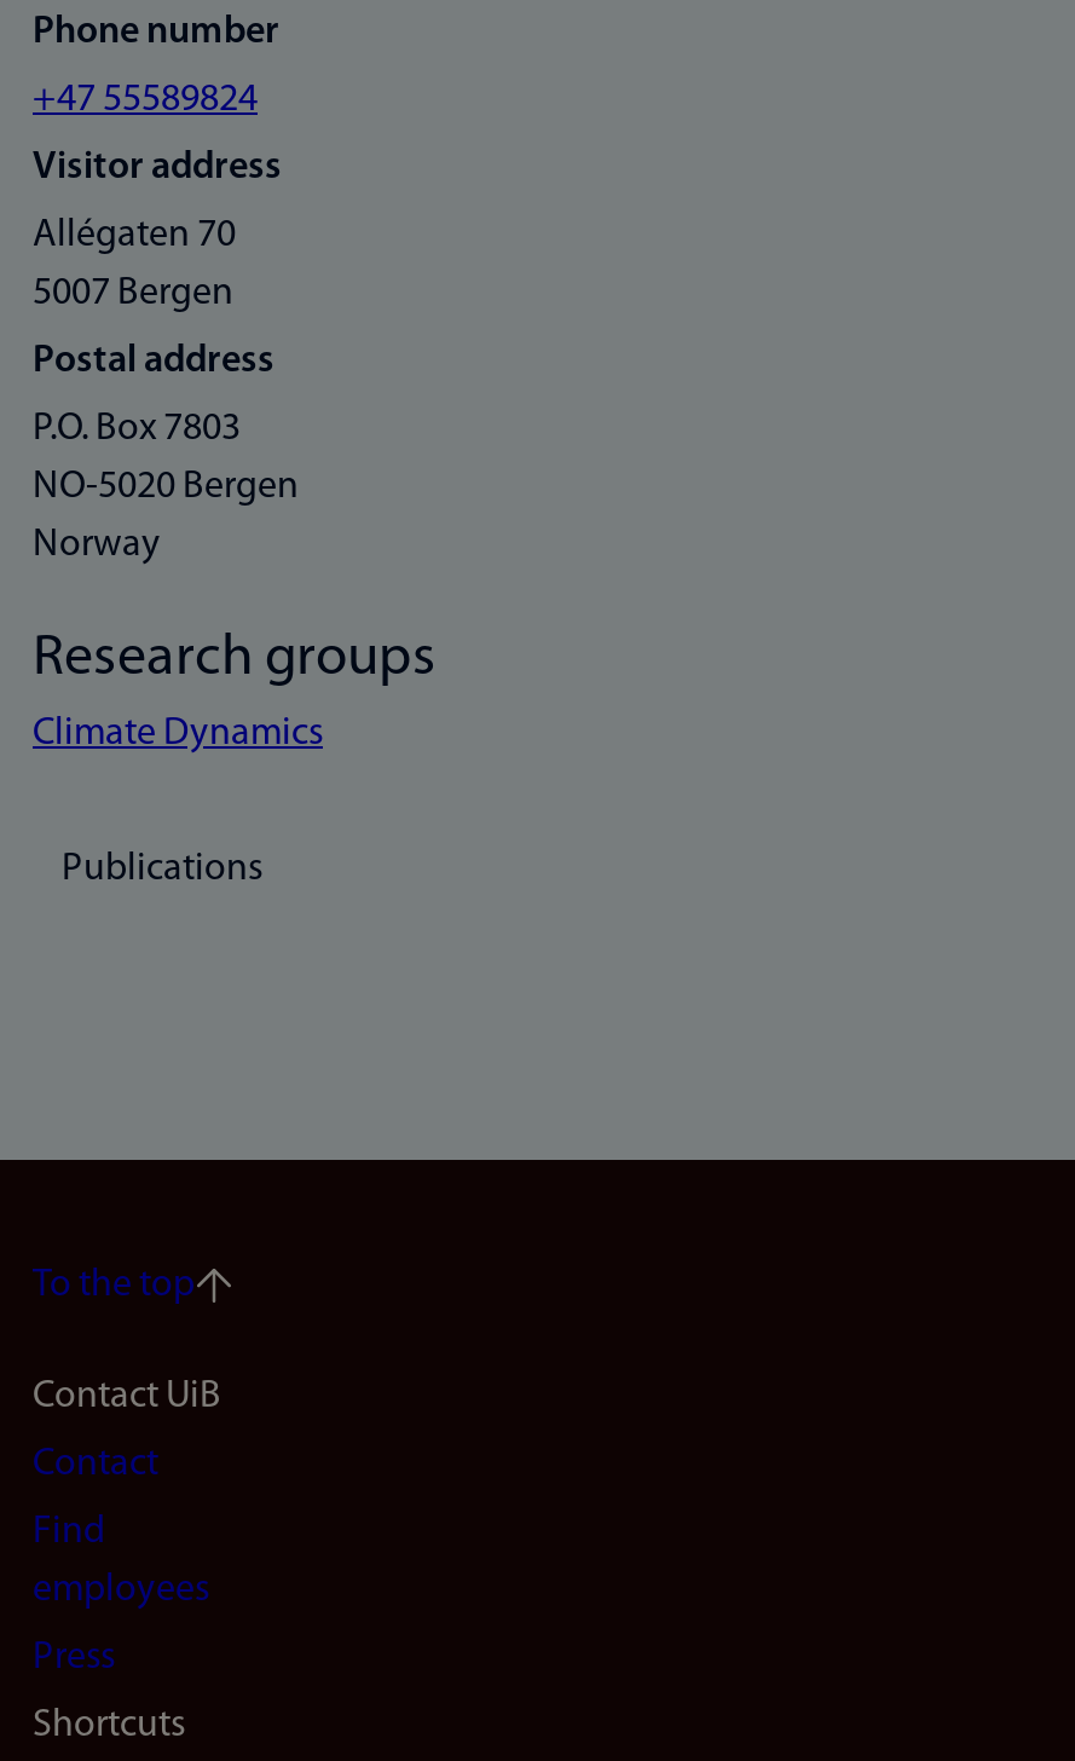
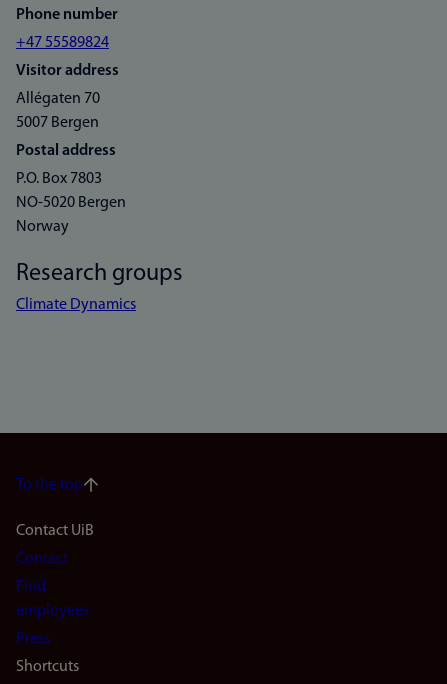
- Publications
